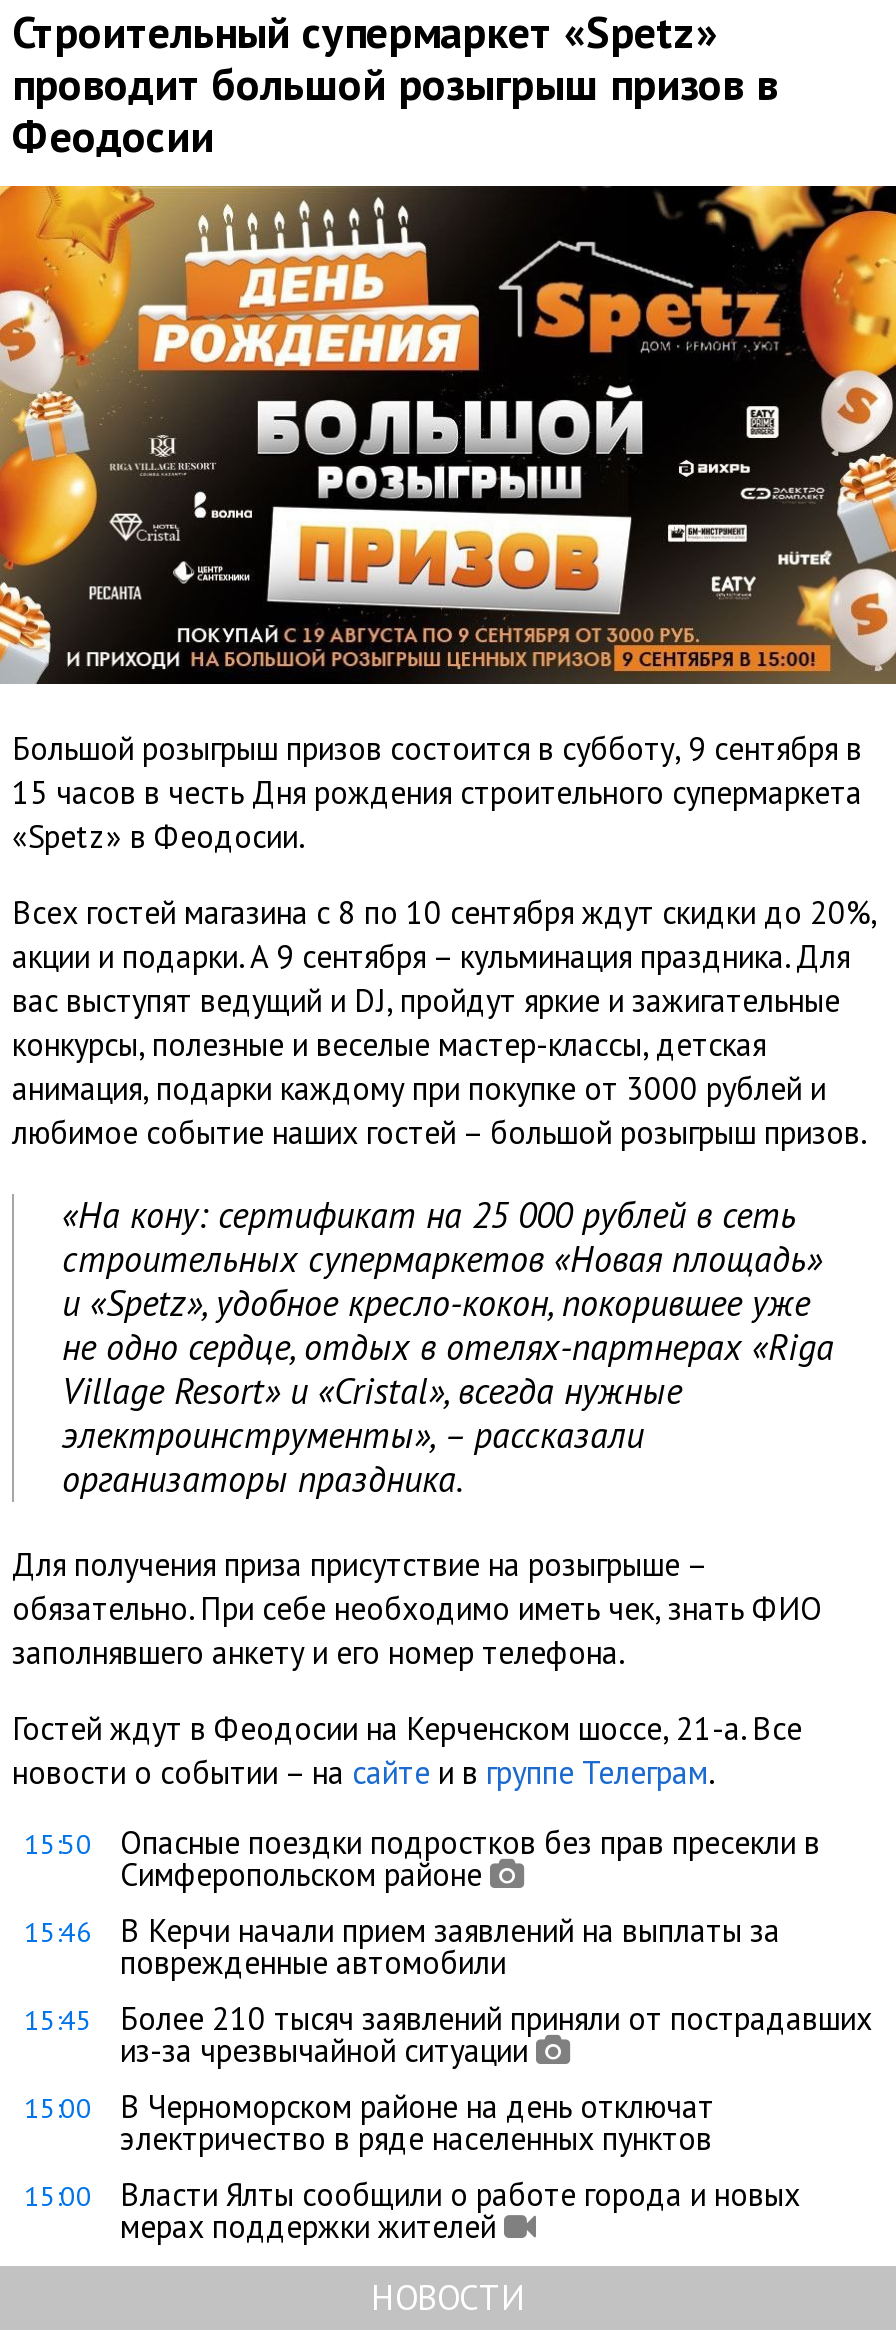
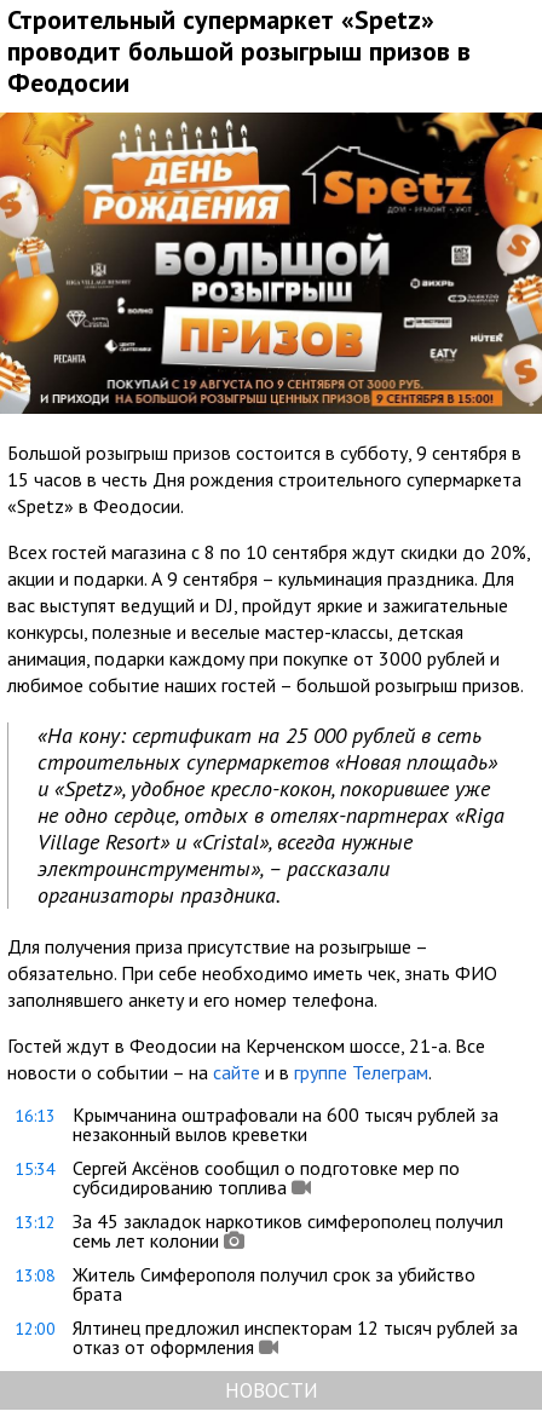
- 15:50
- Опасные поездки подростков без прав пресекли в
- Симферопольском районе
+ 16:13
+ Крымчанина оштрафовали на 600 тысяч рублей за
+ незаконный вылов креветки

- 15:46
- В Керчи начали прием заявлений на выплаты за
- поврежденные автомобили
+ 15:34
+ Сергей Аксёнов сообщил о подготовке мер по
+ субсидированию топлива

- 15:45
- Более 210 тысяч заявлений приняли от пострадавших
- из-за чрезвычайной ситуации
+ 13:12
+ За 45 закладок наркотиков симферополец получил
+ семь лет колонии

- 15:00
- В Черноморском районе на день отключат
- электричество в ряде населенных пунктов
+ 13:08
+ Житель Симферополя получил срок за убийство
+ брата

- 15:00
- Власти Ялты сообщили о работе города и новых
- мерах поддержки жителей
+ 12:00
+ Ялтинец предложил инспекторам 12 тысяч рублей за
+ отказ от оформления
